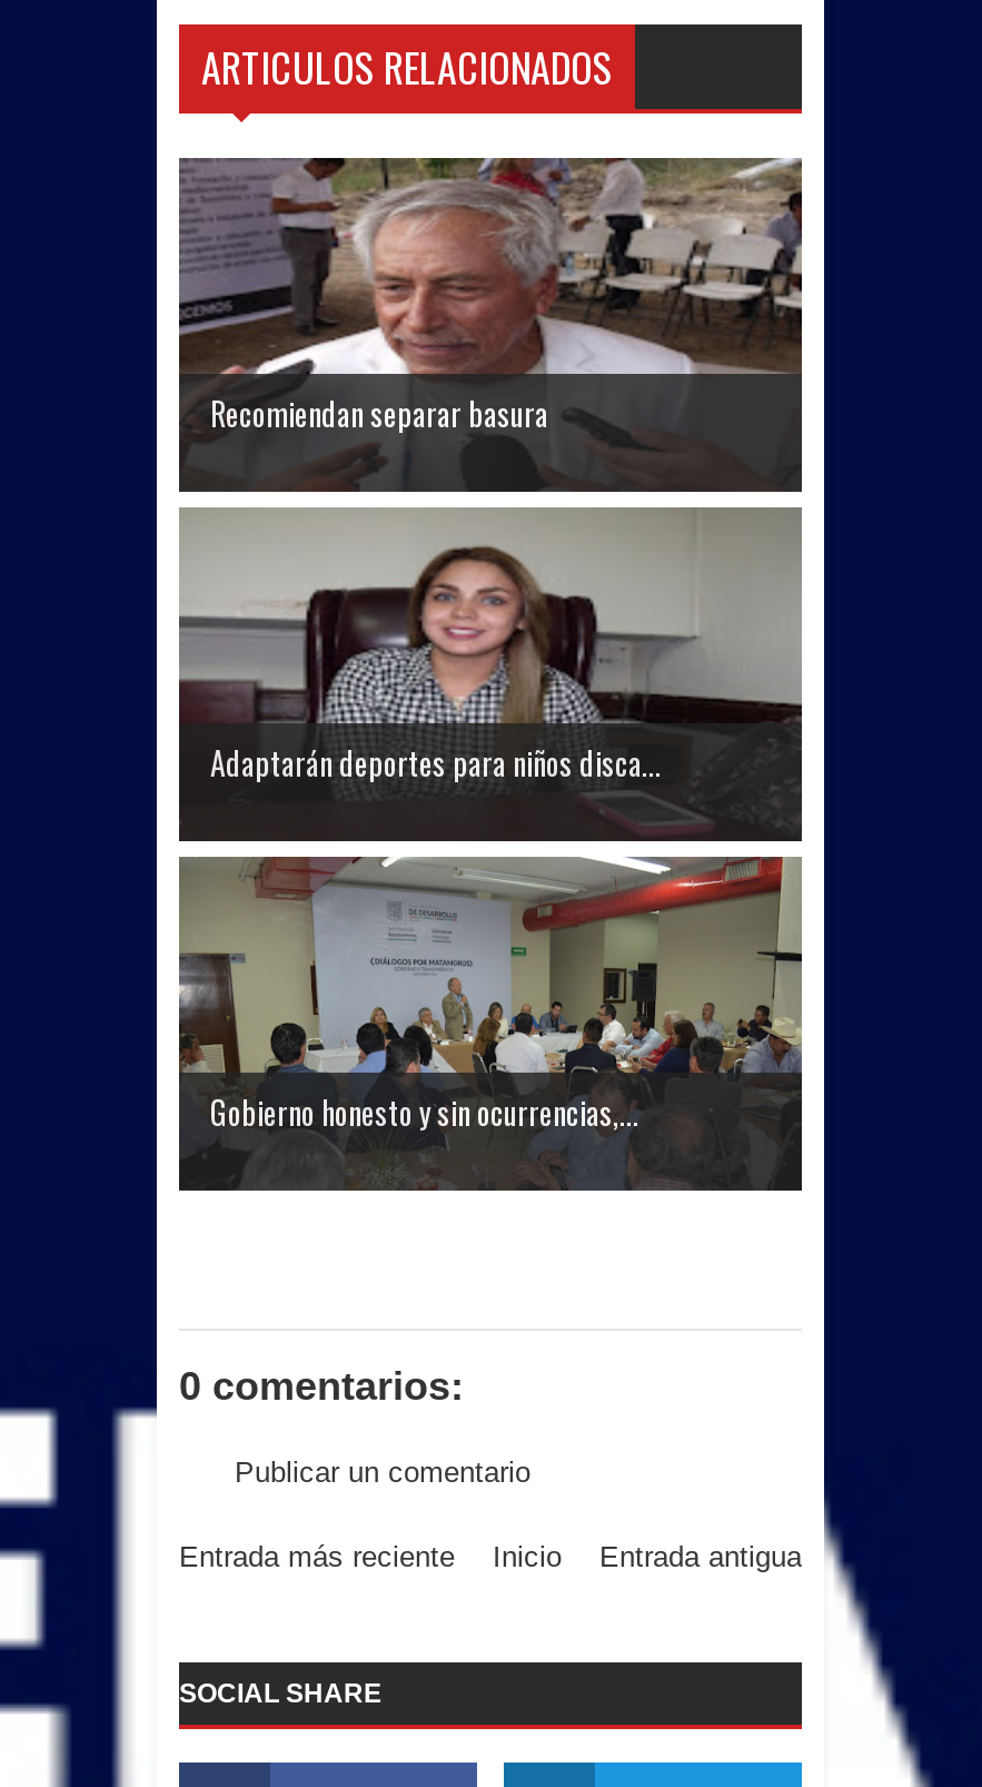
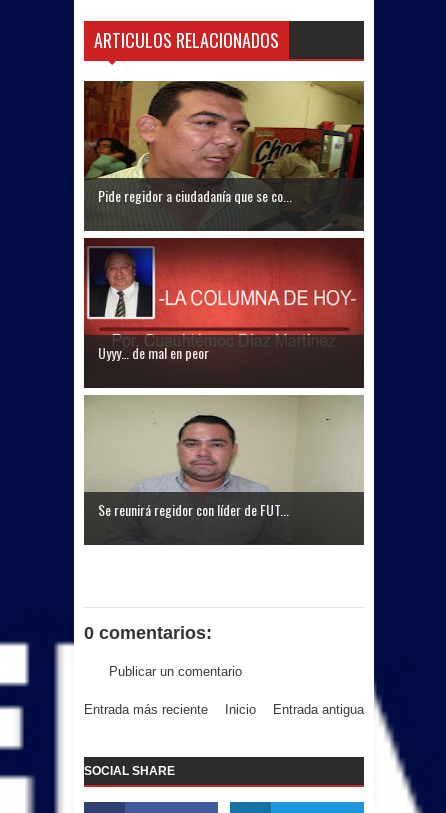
- [image]
- Recomiendan separar basura
+ [image]
+ Pide regidor a ciudadanía que se co...

- [image]
- Adaptarán deportes para niños disca...
+ [image]
+ Uyyy… de mal en peor

- [image]
- Gobierno honesto y sin ocurrencias,...
+ [image]
+ Se reunirá regidor con líder de FUT...
